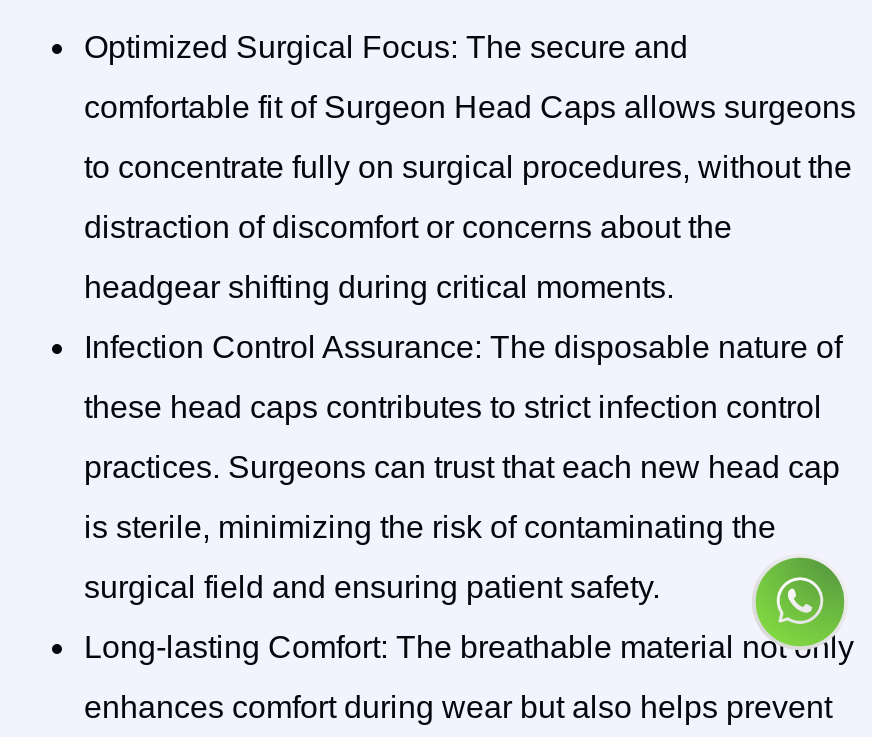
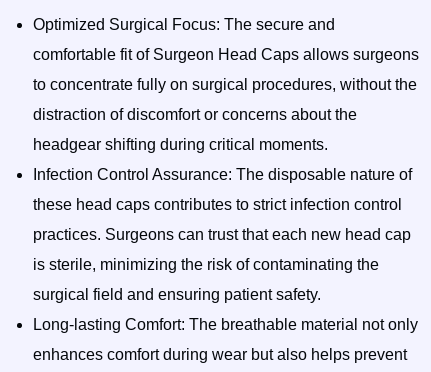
- [image]
